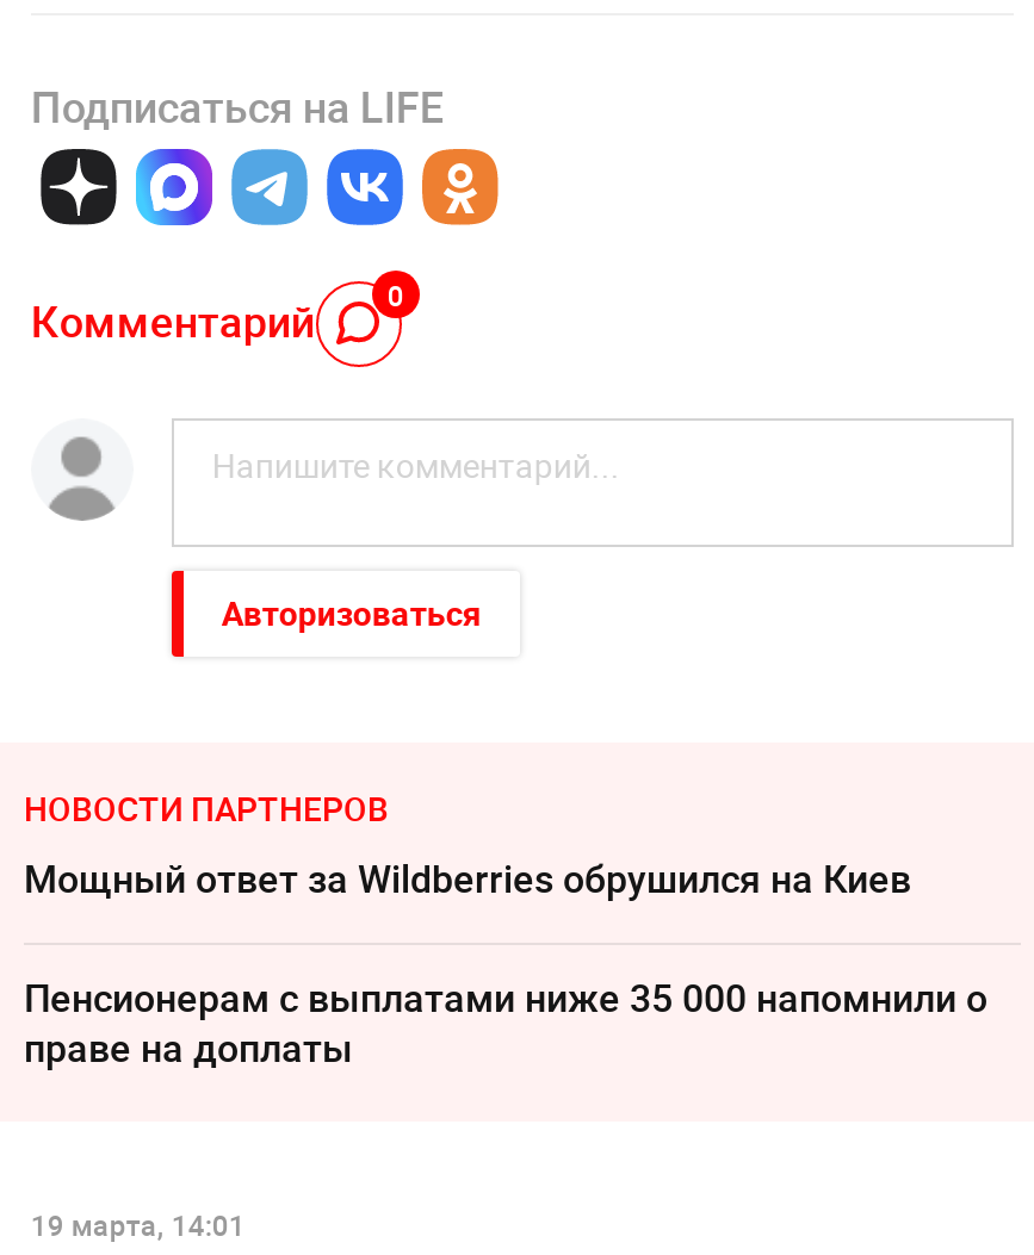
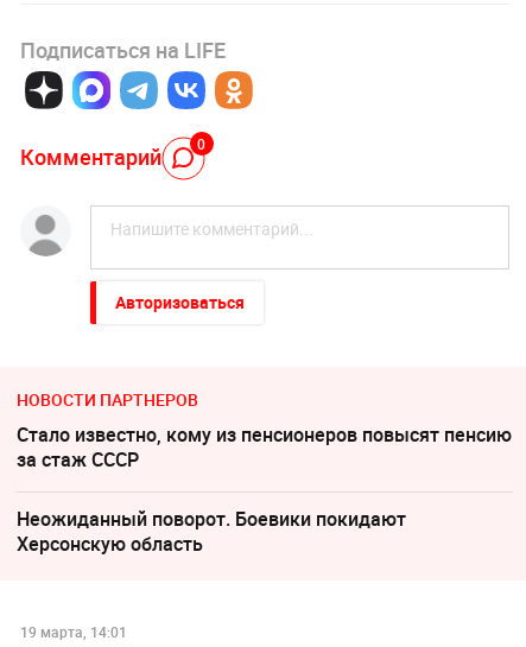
- Мощный ответ за Wildberries обрушился на Киев
+ Стало известно, кому из пенсионеров повысят пенсию
+ за стаж СССР

- Пенсионерам с выплатами ниже 35 000 напомнили о
- праве на доплаты
+ Неожиданный поворот. Боевики покидают
+ Херсонскую область
